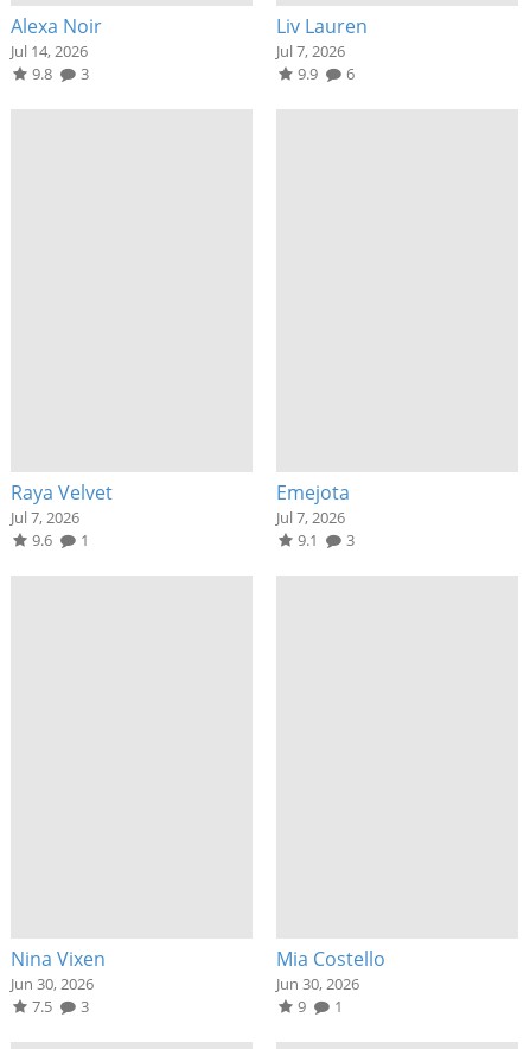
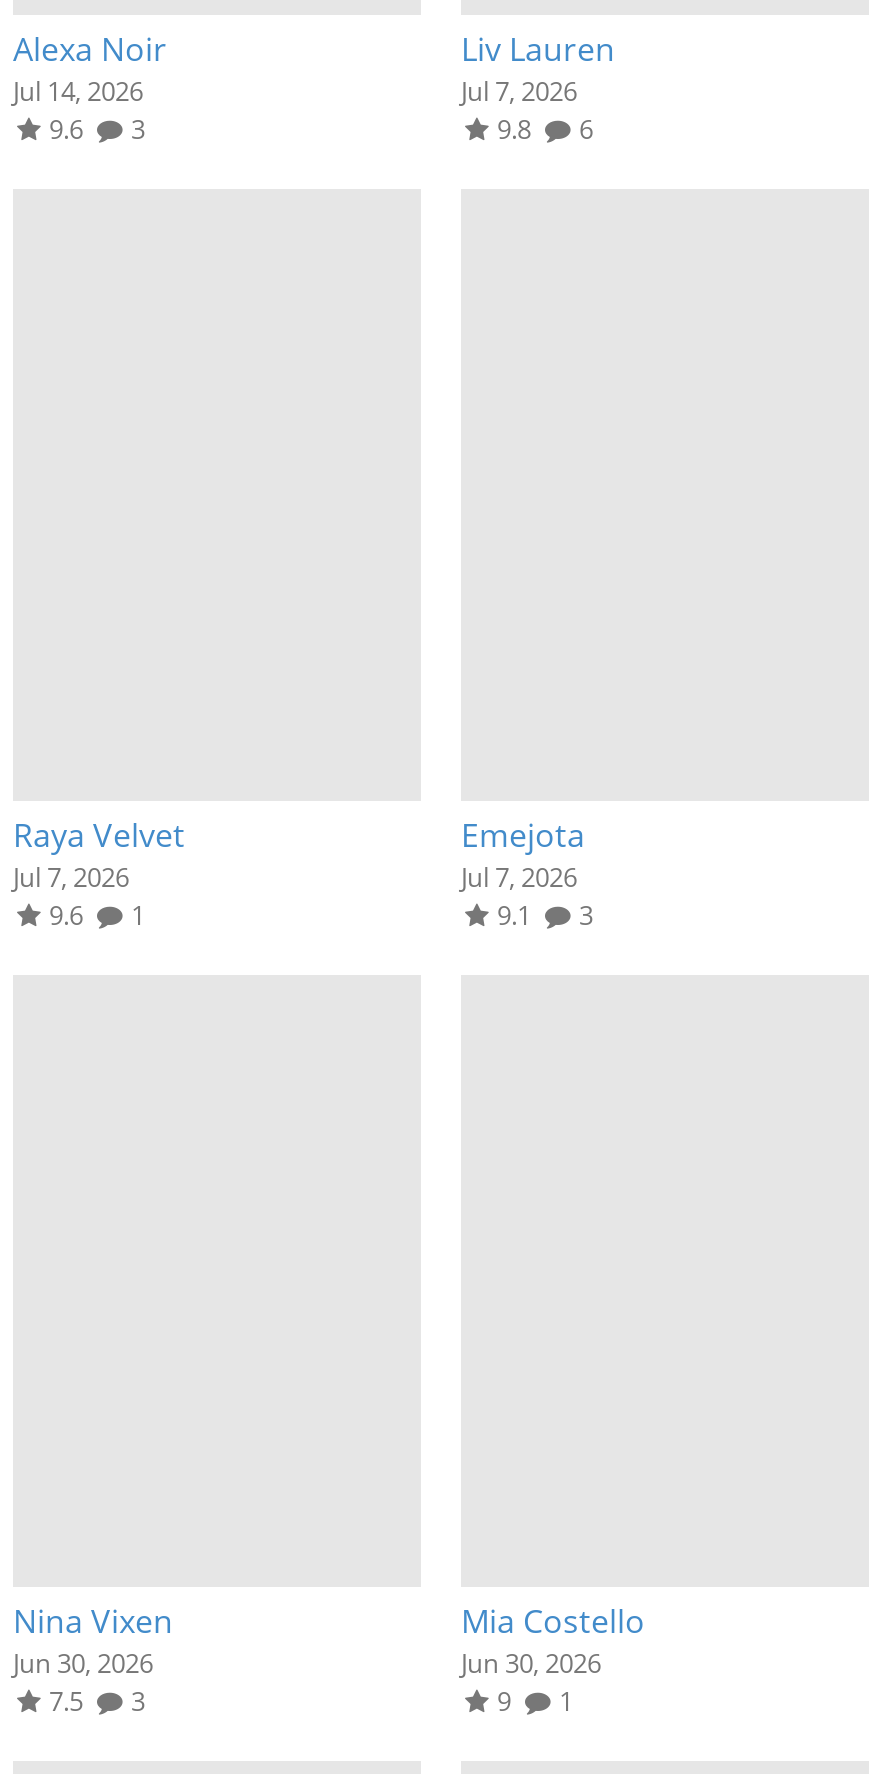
- 9.8 3
+ 9.6 3

- 9.9 6
+ 9.8 6
